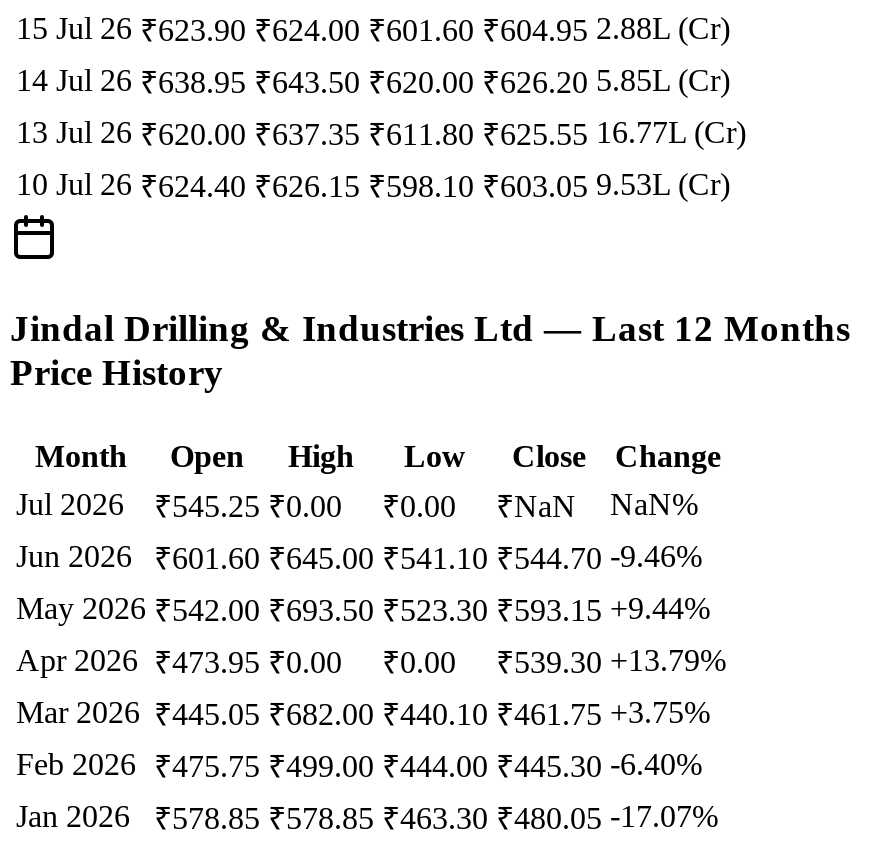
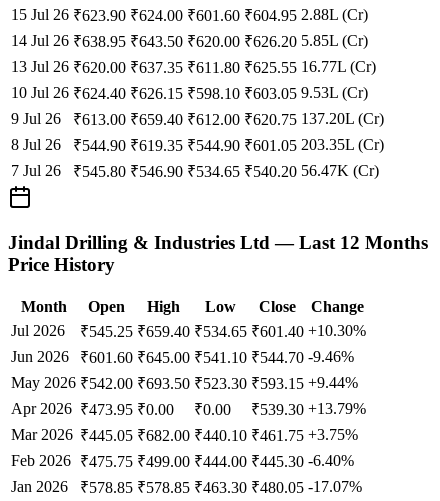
+ 9 Jul 26
+ ₹613.00 ₹659.40 ₹612.00 ₹620.75 137.20L (Cr)
+ 8 Jul 26
+ ₹544.90 ₹619.35 ₹544.90 ₹601.05 203.35L (Cr)
+ 7 Jul 26
+ ₹545.80 ₹546.90 ₹534.65 ₹540.20 56.47K (Cr)

- ₹545.25 ₹0.00
- ₹0.00
- ₹NaN
- NaN%
+ ₹545.25 ₹659.40 ₹534.65 ₹601.40 +10.30%
